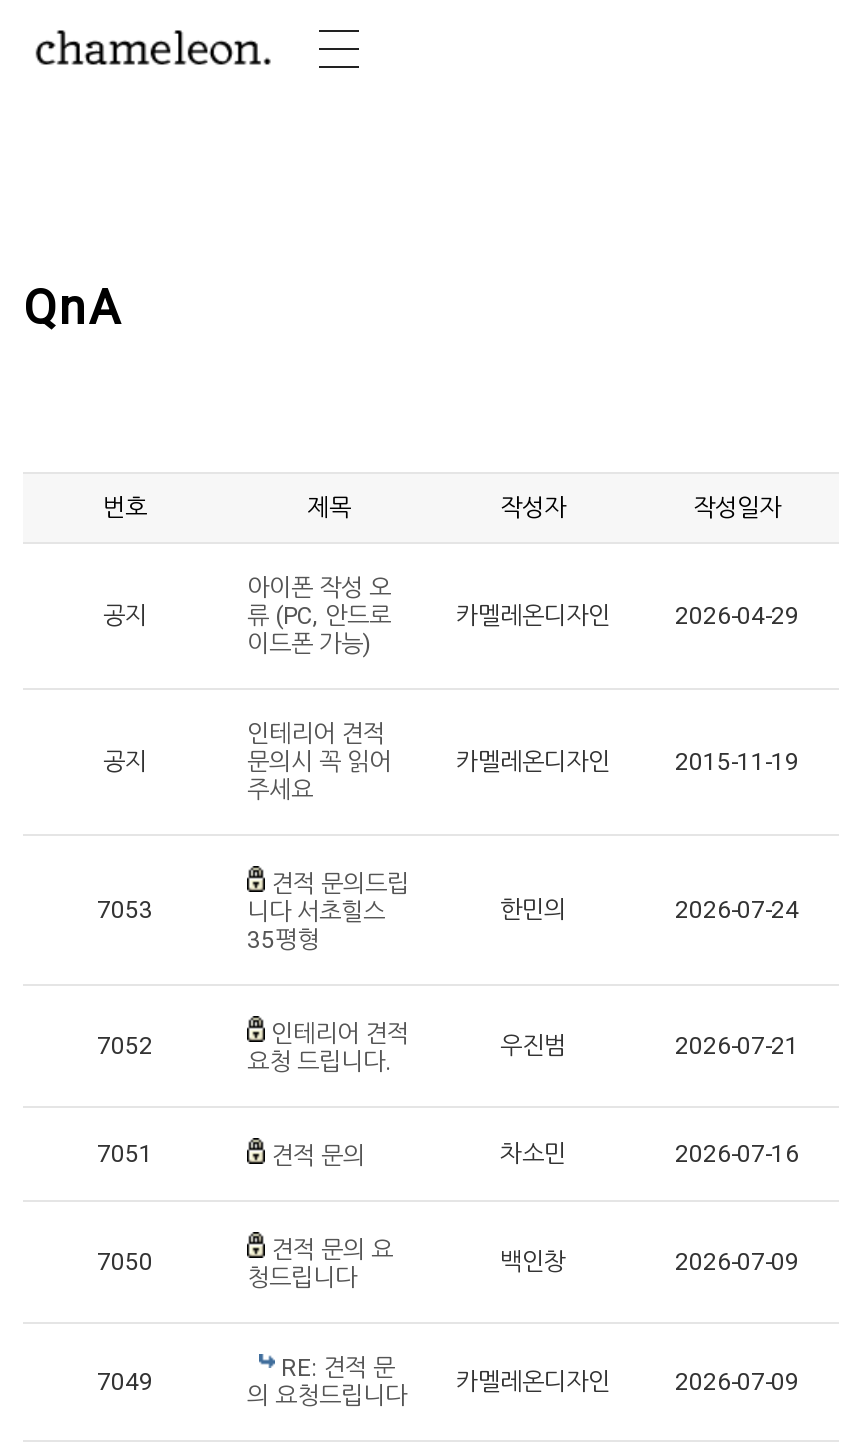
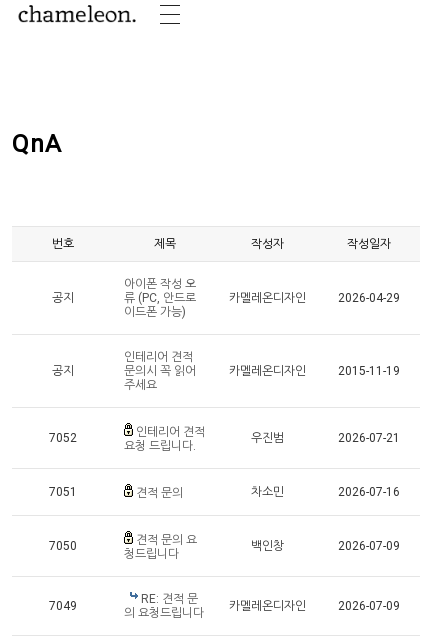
- 견적 문의드립
- 니다 서초힐스
- 35평형

- 7053

- 한민의
- 2026-07-24
